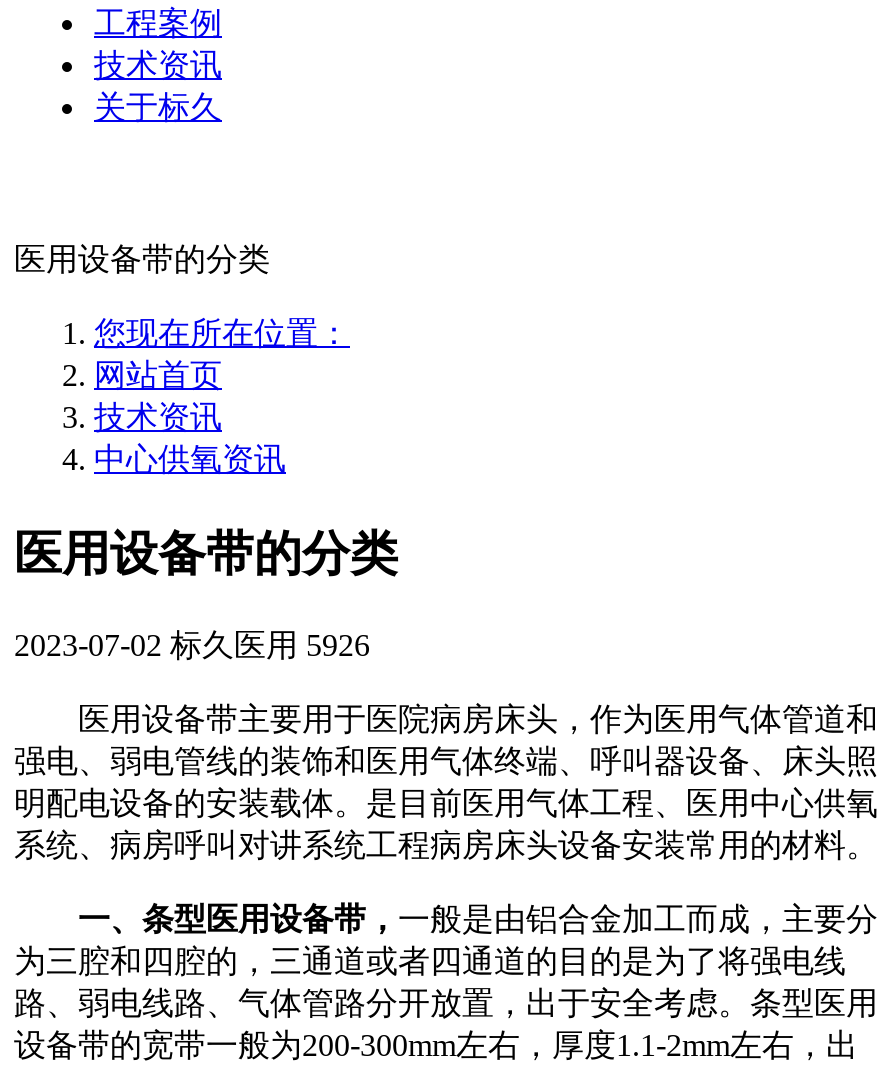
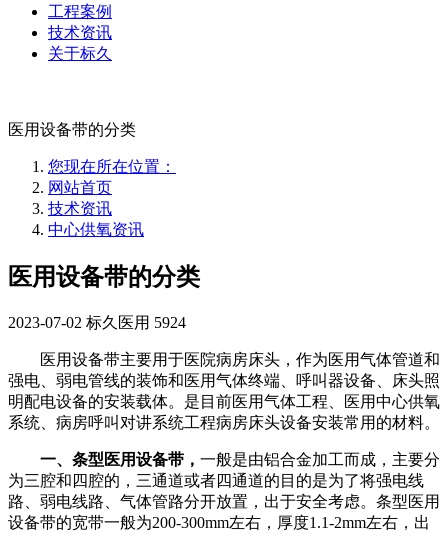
- 2023-07-02 标久医用 5926
+ 2023-07-02 标久医用 5924
